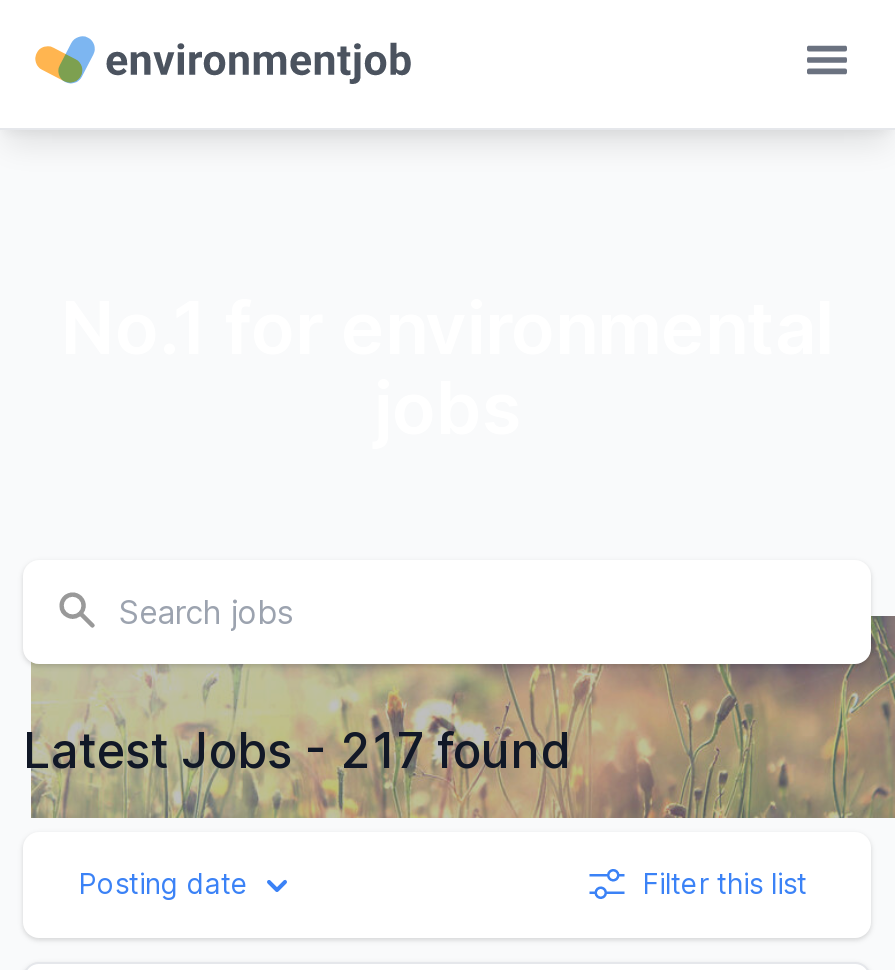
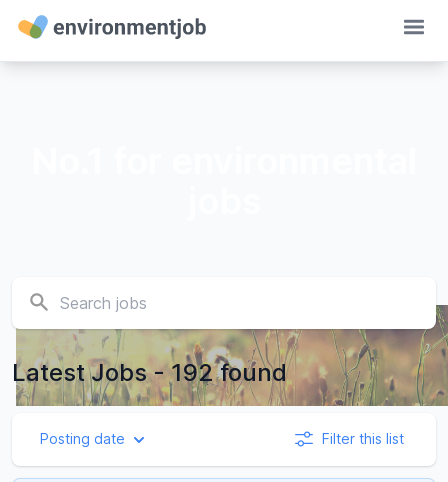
- Latest Jobs - 217 found
+ Latest Jobs - 192 found
